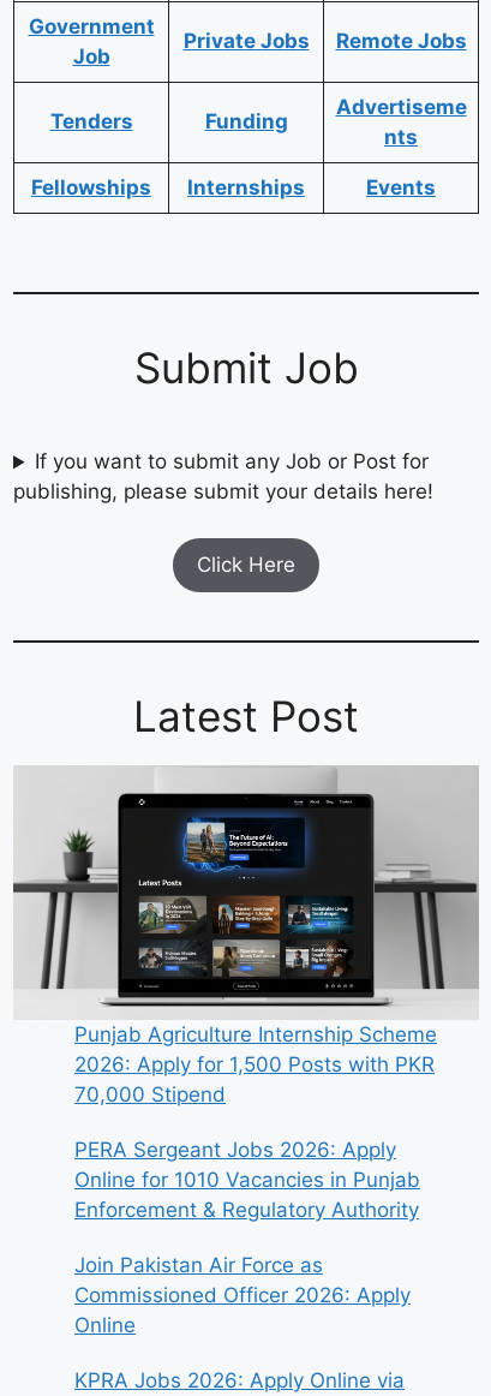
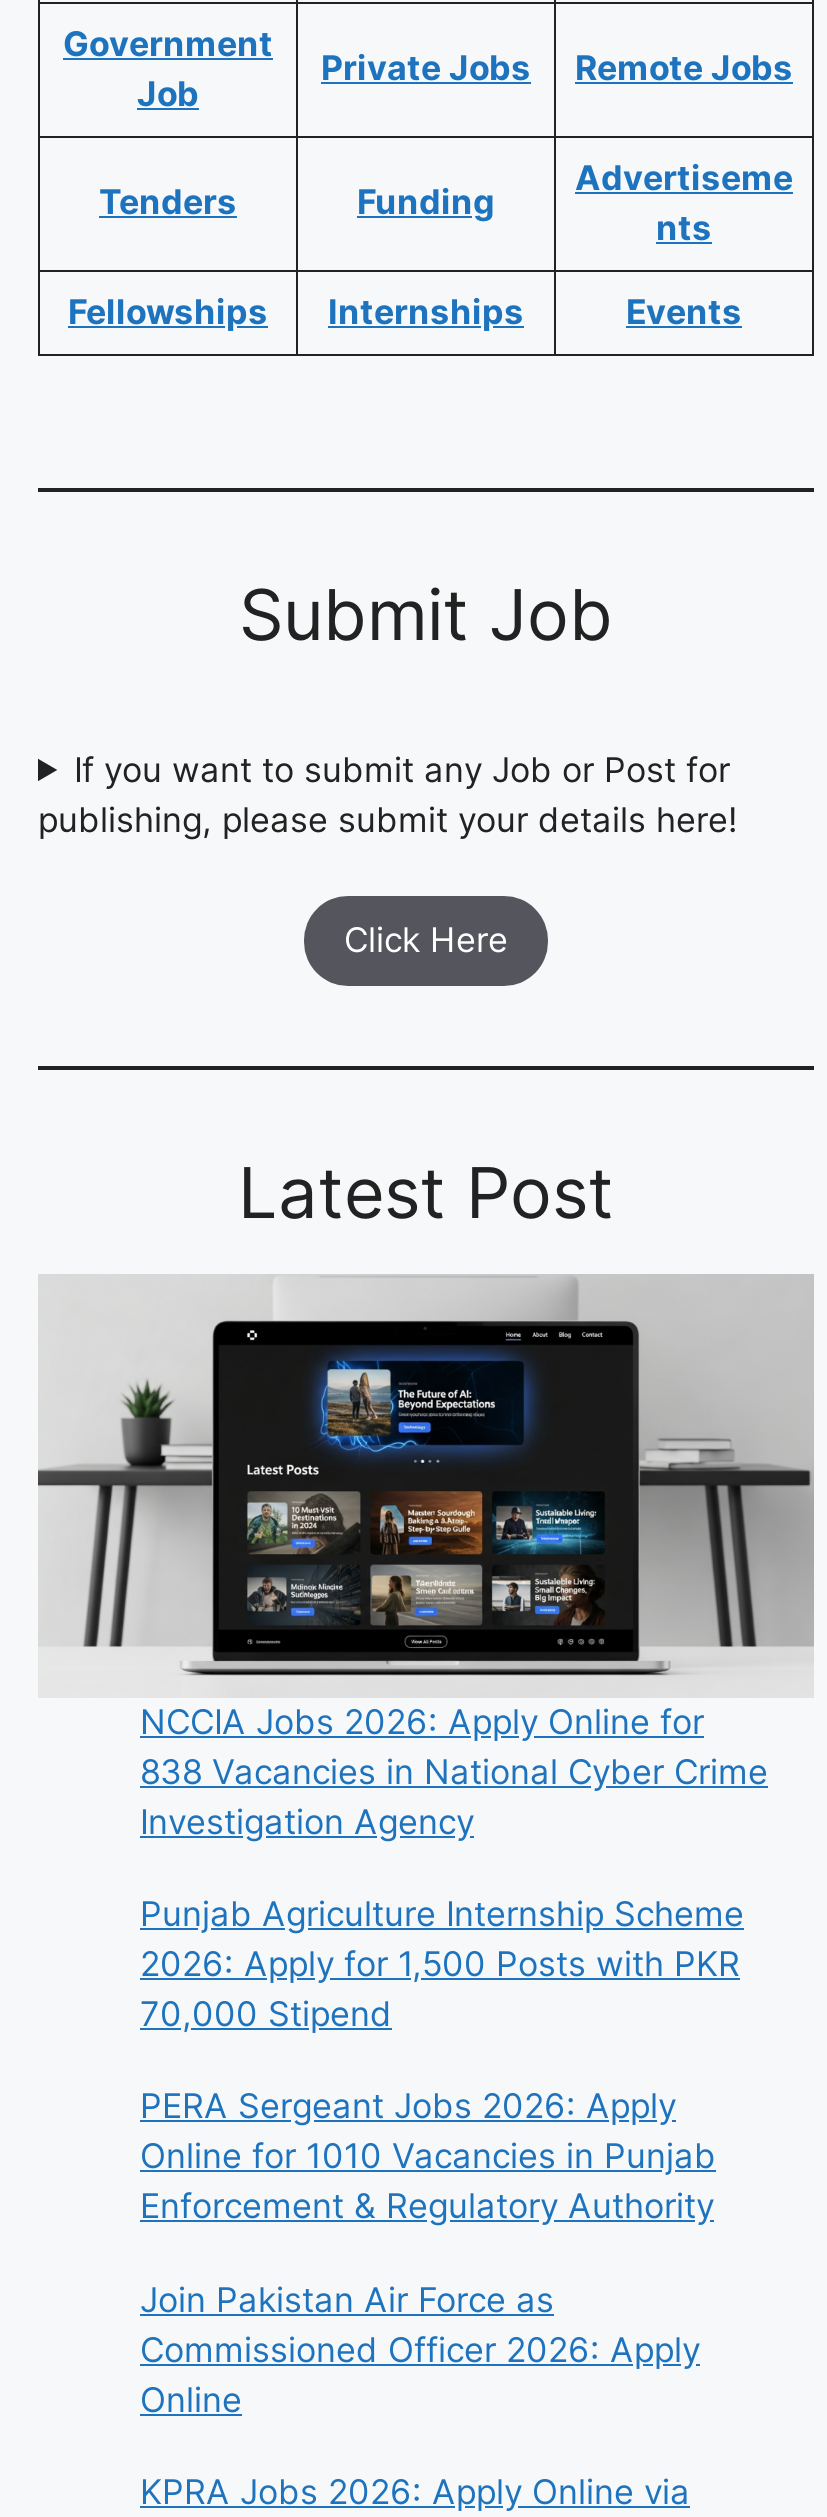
+ NCCIA Jobs 2026: Apply Online for
+ 838 Vacancies in National Cyber Crime
+ Investigation Agency
